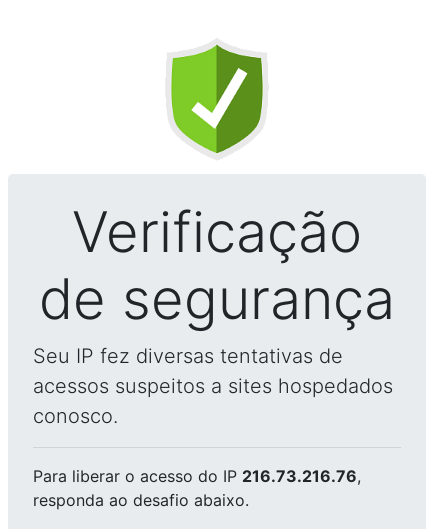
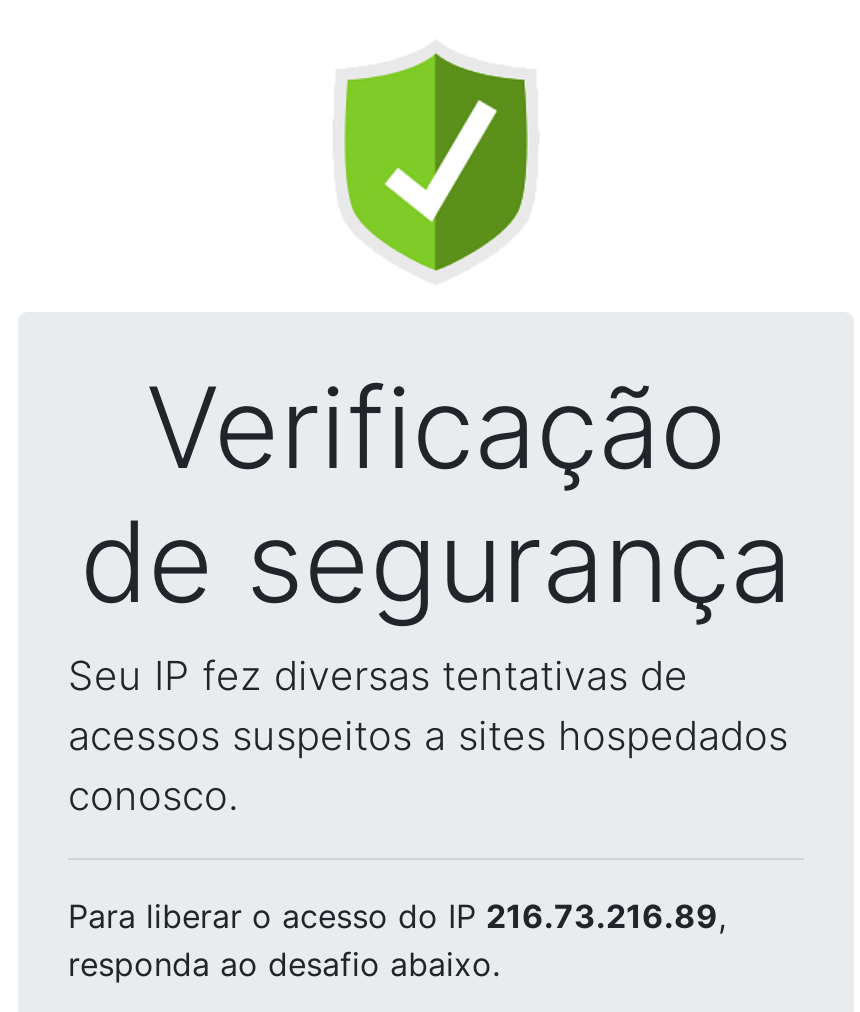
- Para liberar o acesso do IP 216.73.216.76,
+ Para liberar o acesso do IP 216.73.216.89,
